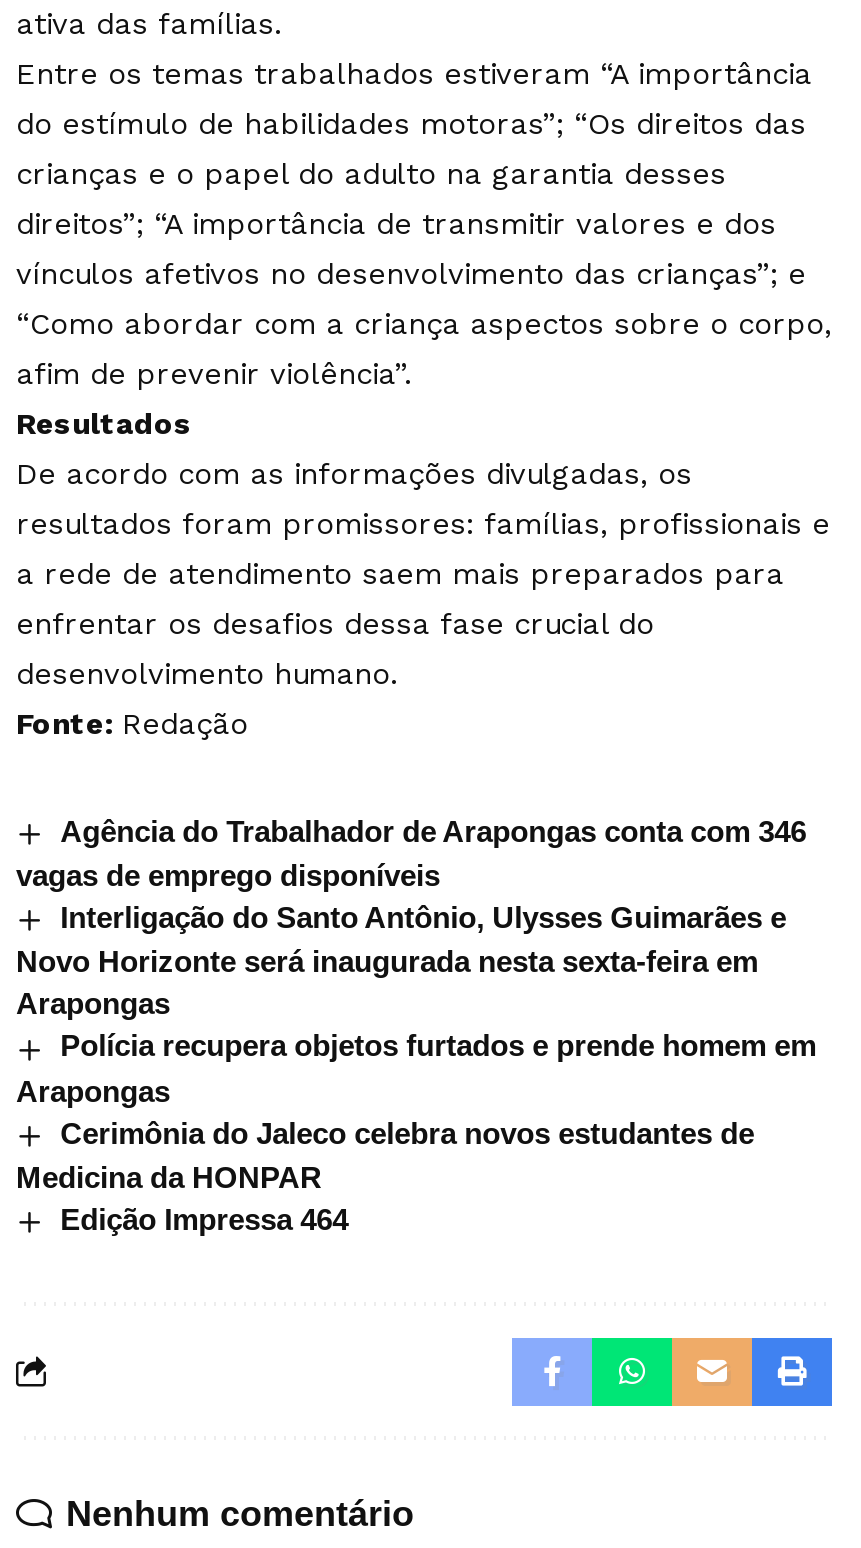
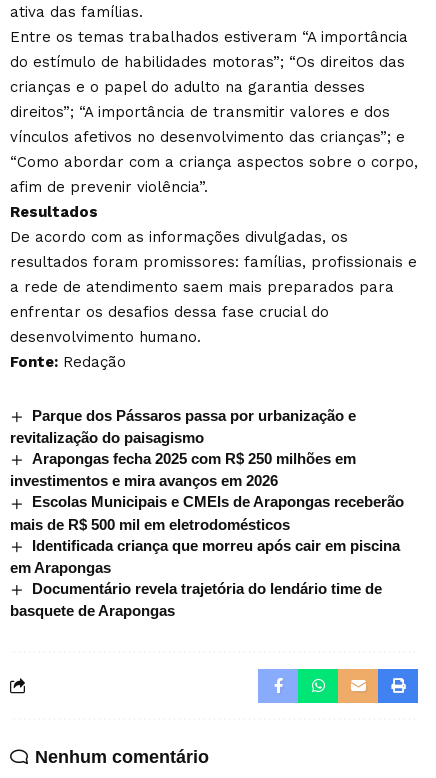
- Agência do Trabalhador de Arapongas conta com 346
- vagas de emprego disponíveis
- Interligação do Santo Antônio, Ulysses Guimarães e
- Novo Horizonte será inaugurada nesta sexta-feira em
- Arapongas
- Polícia recupera objetos furtados e prende homem em
- Arapongas
- Cerimônia do Jaleco celebra novos estudantes de
- Medicina da HONPAR
- Edição Impressa 464
+ Parque dos Pássaros passa por urbanização e
+ revitalização do paisagismo
+ Arapongas fecha 2025 com R$ 250 milhões em
+ investimentos e mira avanços em 2026
+ Escolas Municipais e CMEIs de Arapongas receberão
+ mais de R$ 500 mil em eletrodomésticos
+ Identificada criança que morreu após cair em piscina
+ em Arapongas
+ Documentário revela trajetória do lendário time de
+ basquete de Arapongas
